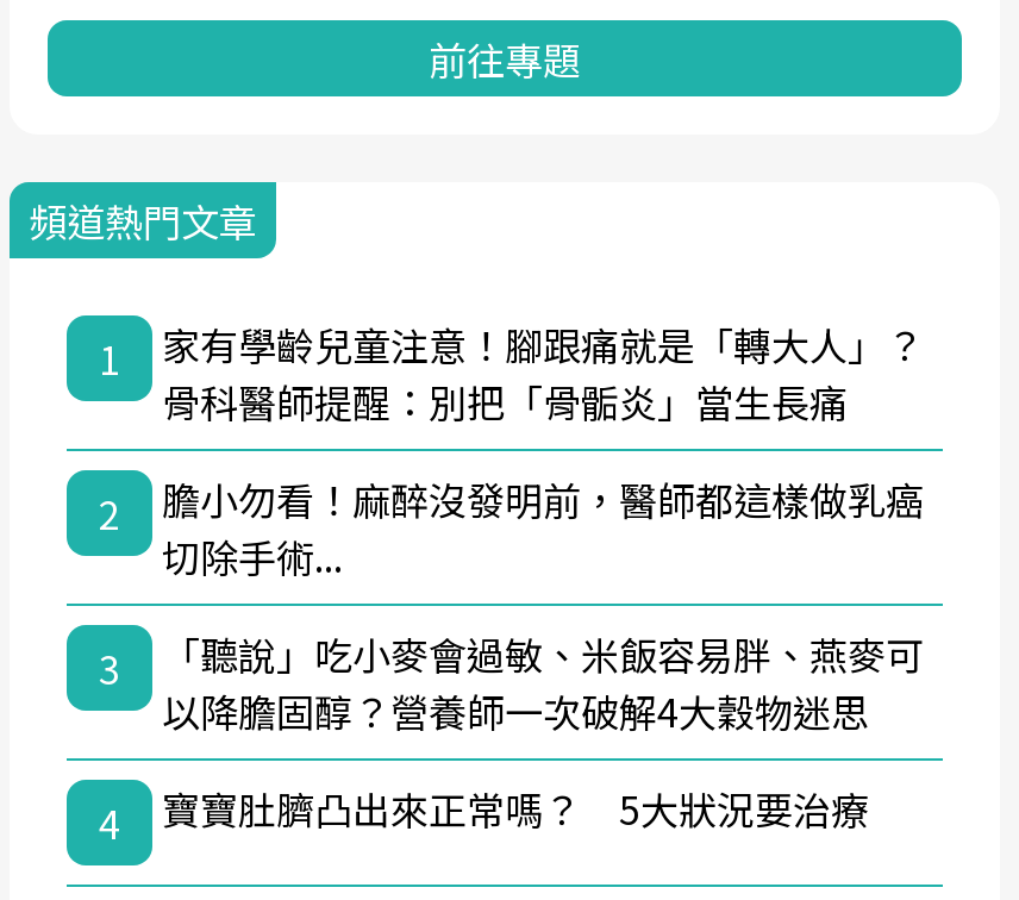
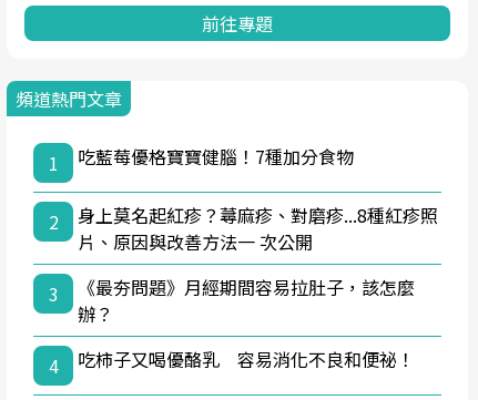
- 家有學齡兒童注意！腳跟痛就是「轉大人」？
- 骨科醫師提醒：別把「骨骺炎」當生長痛
+ 吃藍莓優格寶寶健腦！7種加分食物

- 膽小勿看！麻醉沒發明前，醫師都這樣做乳癌
- 切除手術...
+ 身上莫名起紅疹？蕁麻疹、對磨疹...8種紅疹照
+ 片、原因與改善方法一 次公開

- 「聽說」吃小麥會過敏、米飯容易胖、燕麥可
- 以降膽固醇？營養師一次破解4大穀物迷思
+ 《最夯問題》月經期間容易拉肚子，該怎麼
+ 辦？

- 寶寶肚臍凸出來正常嗎？ 5大狀況要治療
+ 吃柿子又喝優酪乳 容易消化不良和便祕！
